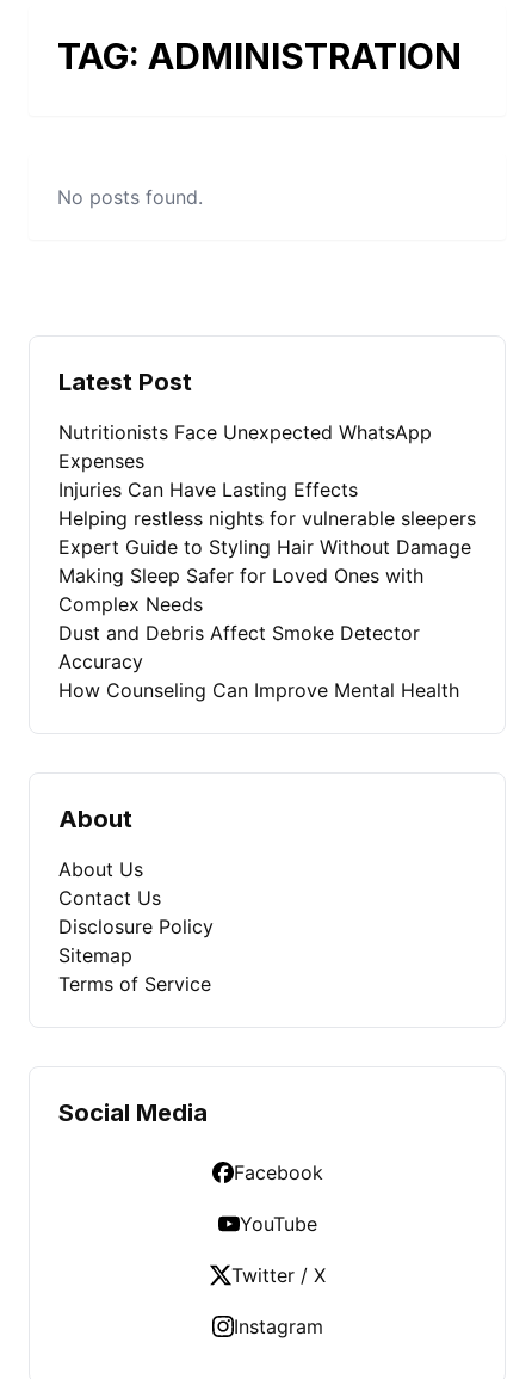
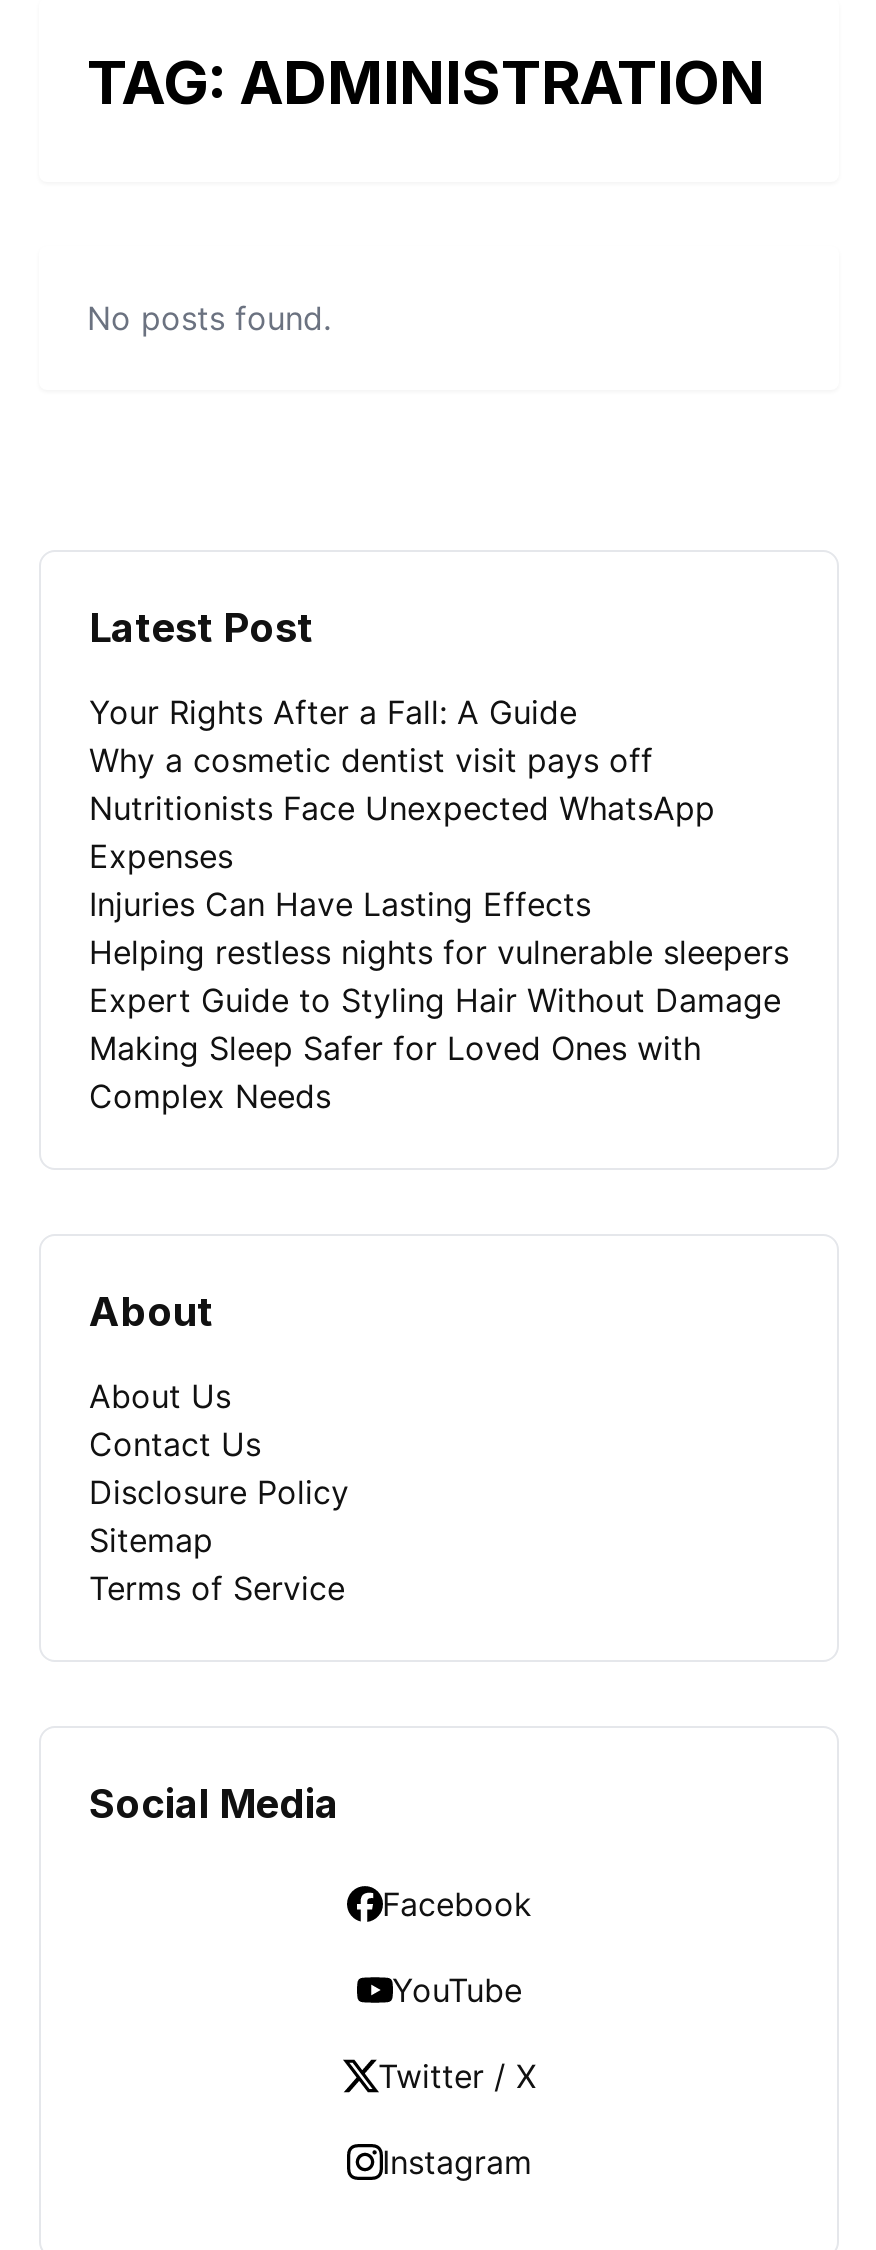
+ Your Rights After a Fall: A Guide
+ Why a cosmetic dentist visit pays off

moved down: Nutritionists Face Unexpected WhatsApp | Expenses | Injuries Can Have Lasting Effects | Helping restless nights for vulnerable sleepers | Expert Guide to Styling Hair Without Damage | Making Sleep Safer for Loved Ones with | Complex Needs

- Dust and Debris Affect Smoke Detector
- Accuracy
- How Counseling Can Improve Mental Health
